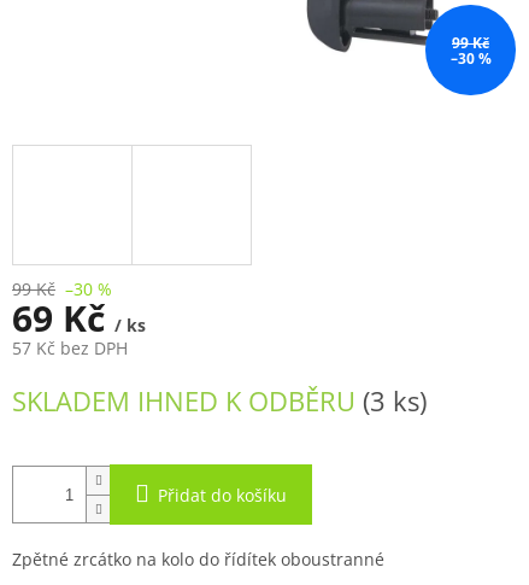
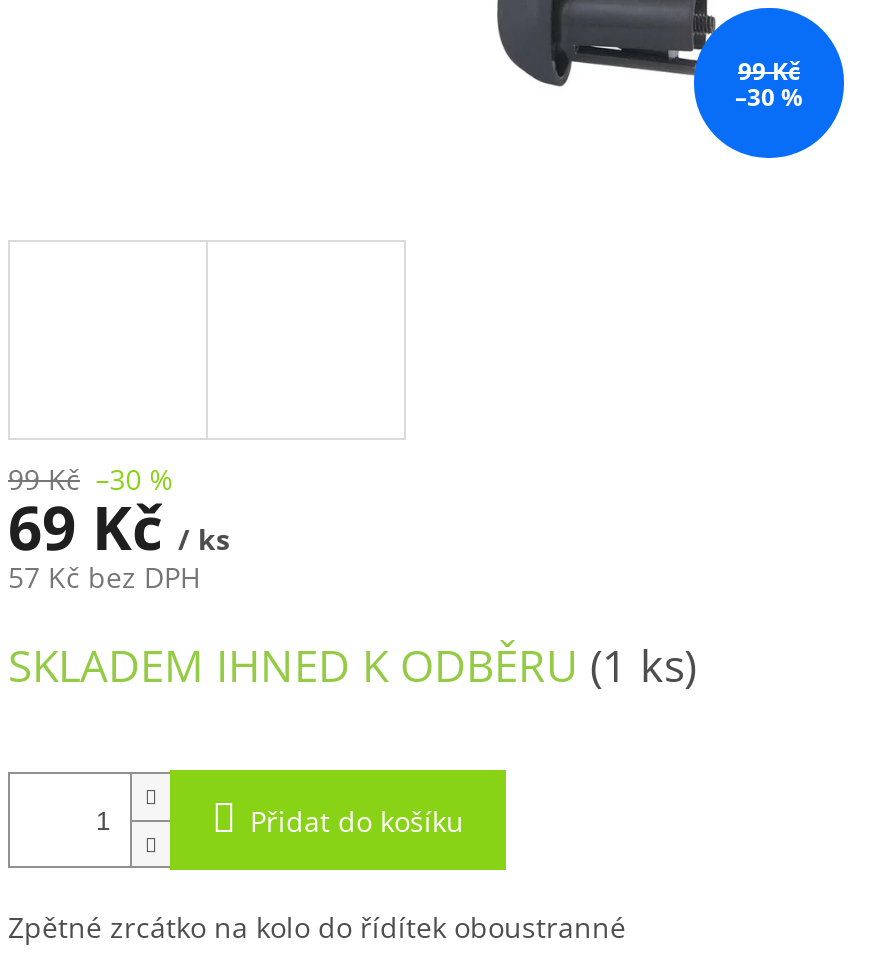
- SKLADEM IHNED K ODBĚRU (3 ks)
+ SKLADEM IHNED K ODBĚRU (1 ks)
